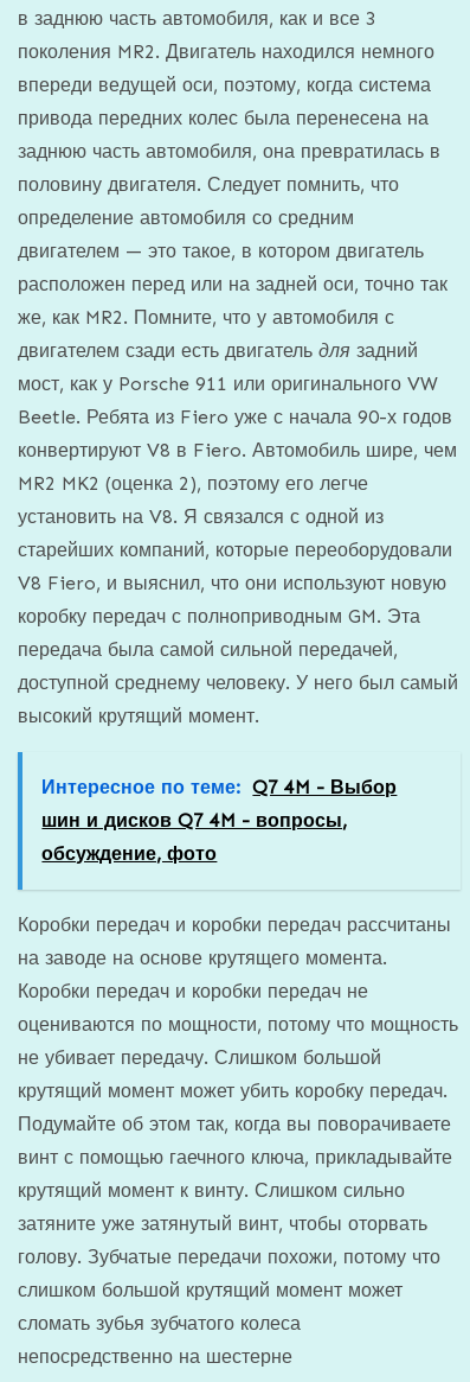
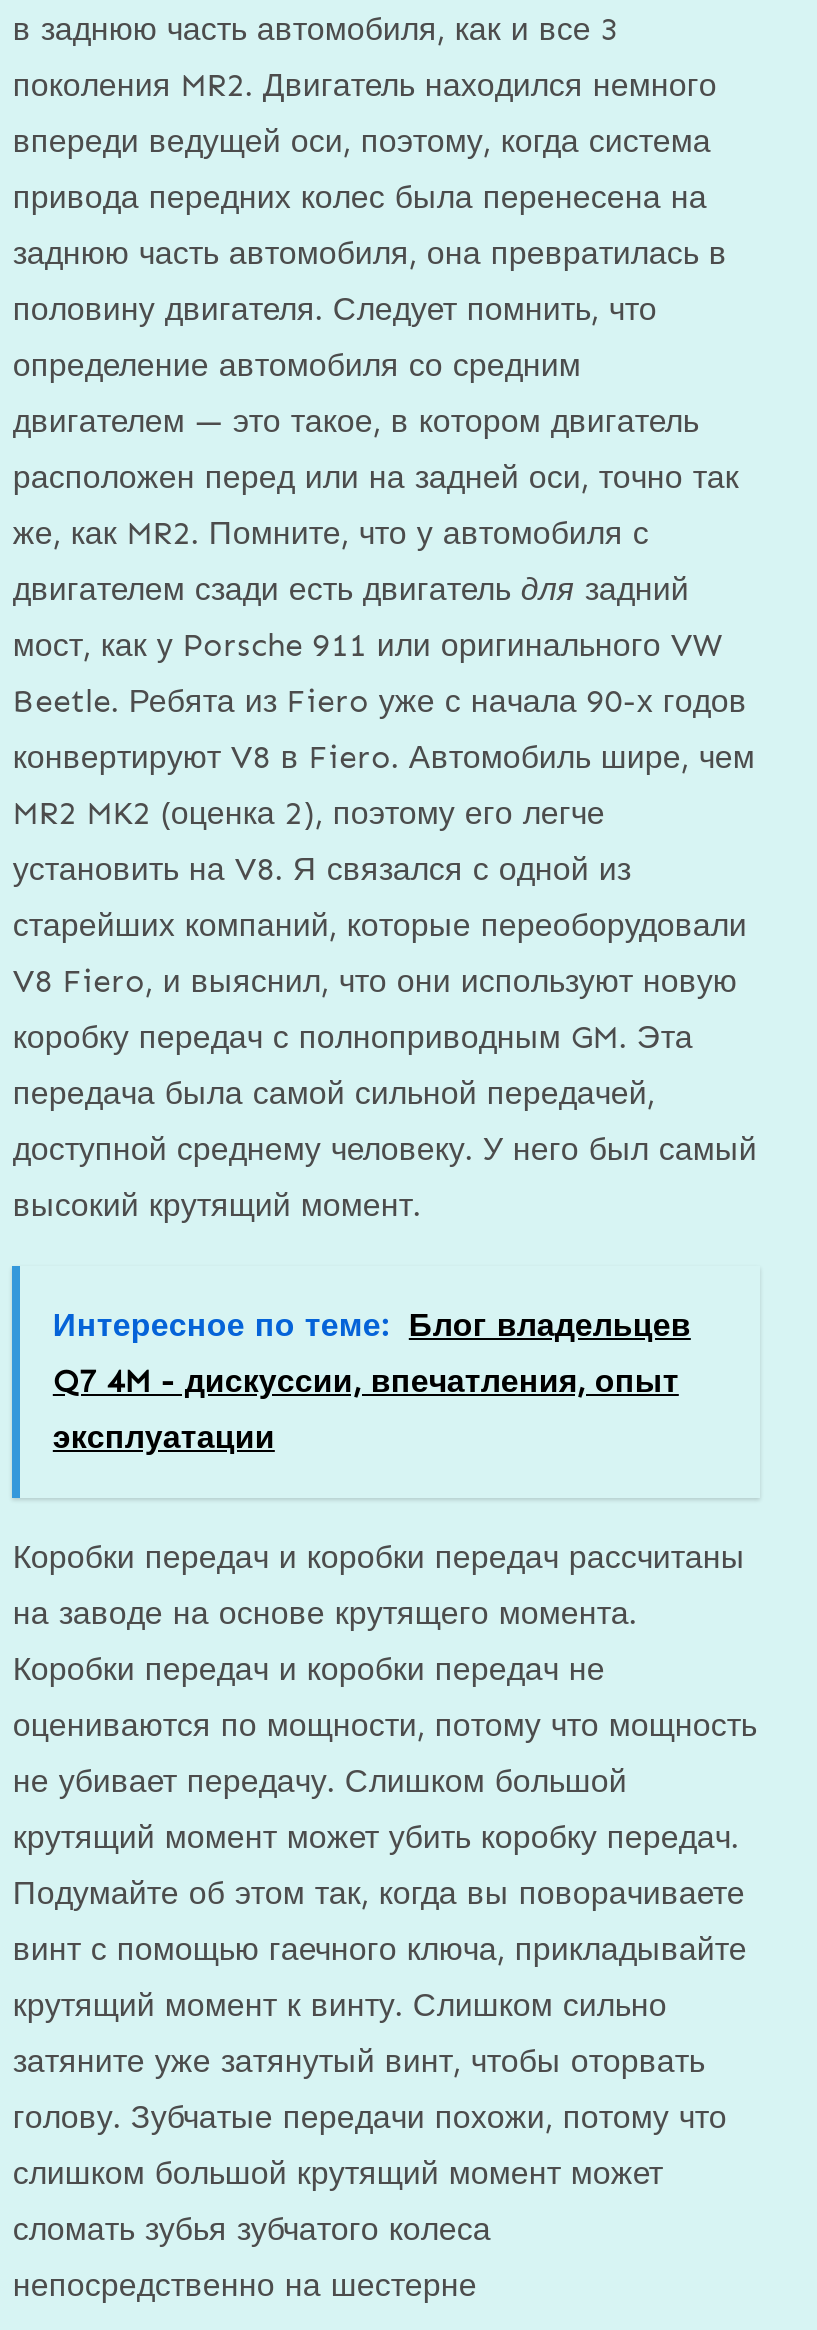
- Интересное по теме: Q7 4M - Выбор
+ Интересное по теме: Блог владельцев

- шин и дисков Q7 4M - вопросы,
+ Q7 4M - дискуссии, впечатления, опыт

- обсуждение, фото
+ эксплуатации
